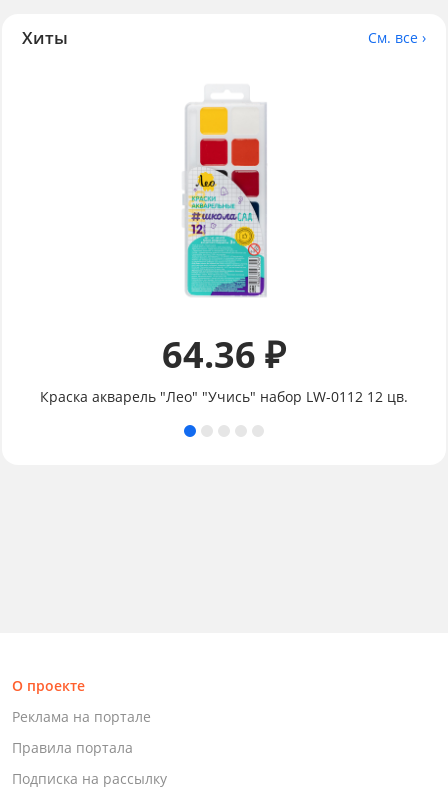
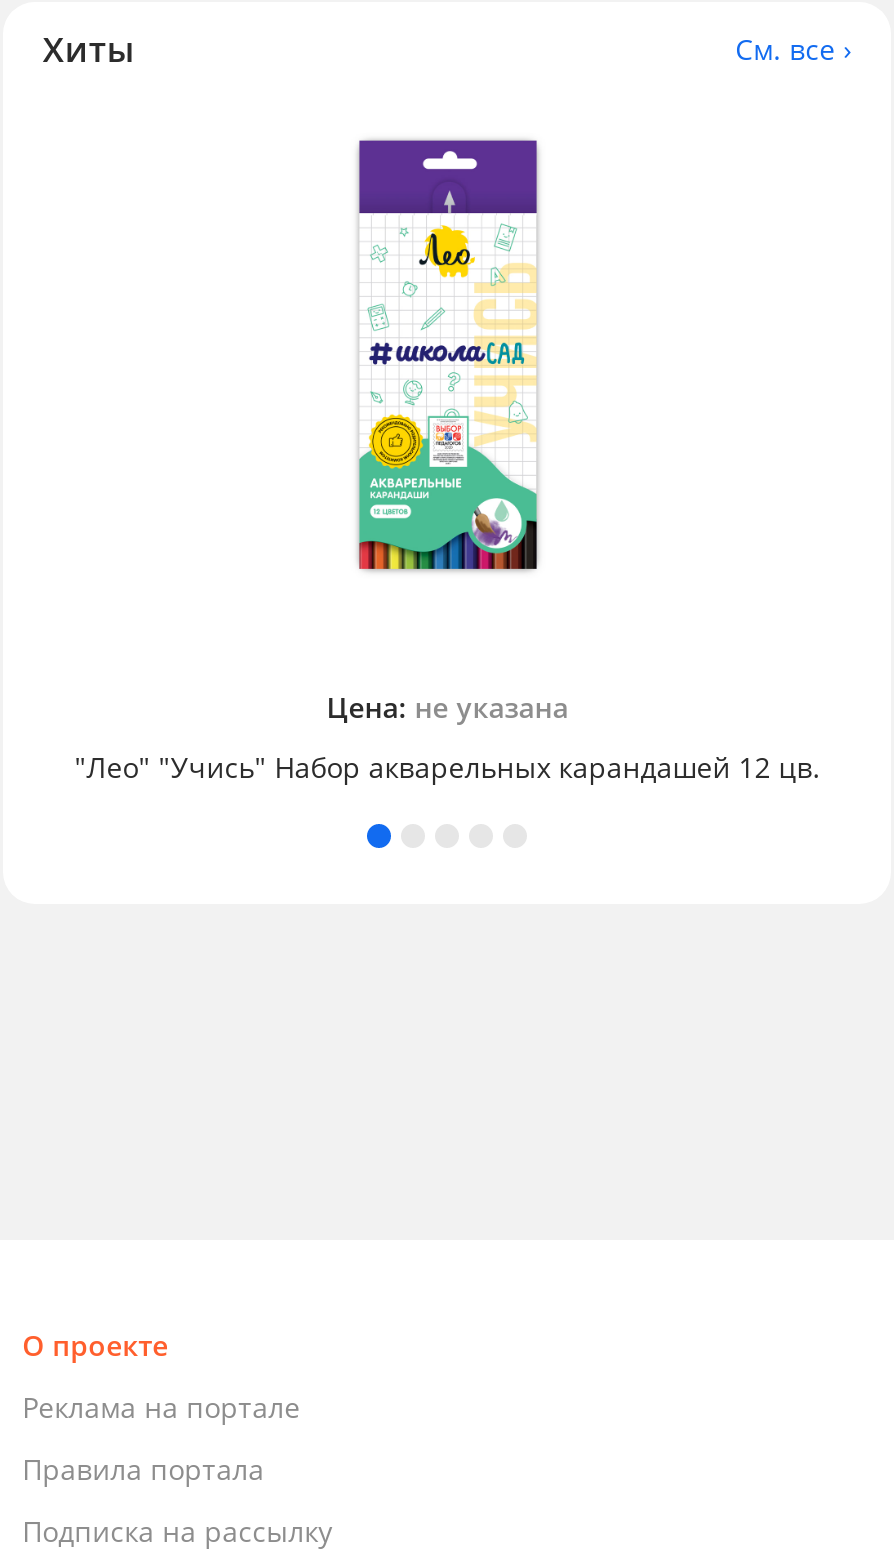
- [image]
+ [image]

- 64.36 ₽
- Краска акварель "Лео" "Учись" набор LW-0112 12 цв.
+ Цена: не указана
+ "Лео" "Учись" Набор акварельных карандашей 12 цв.
